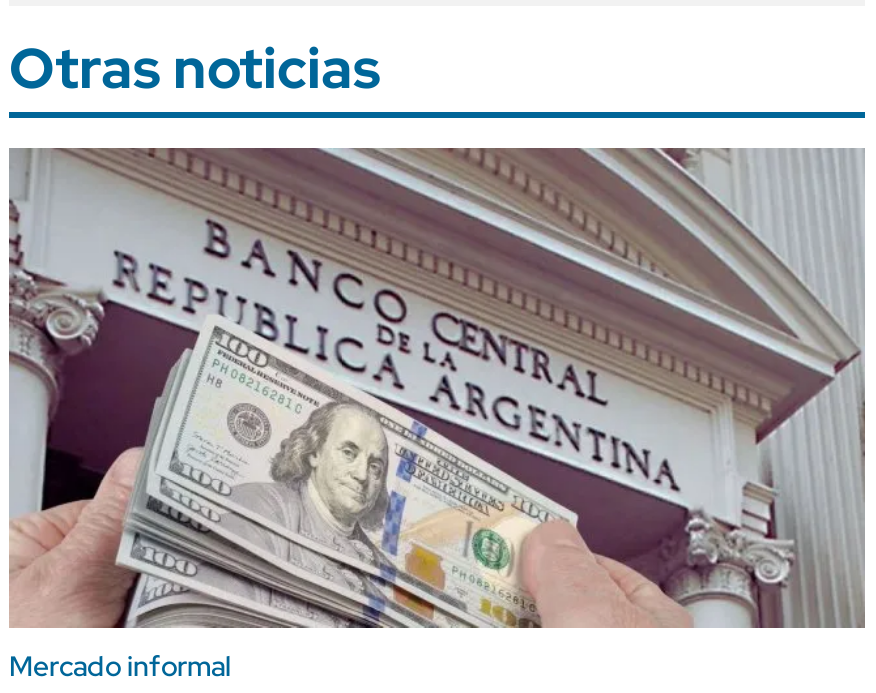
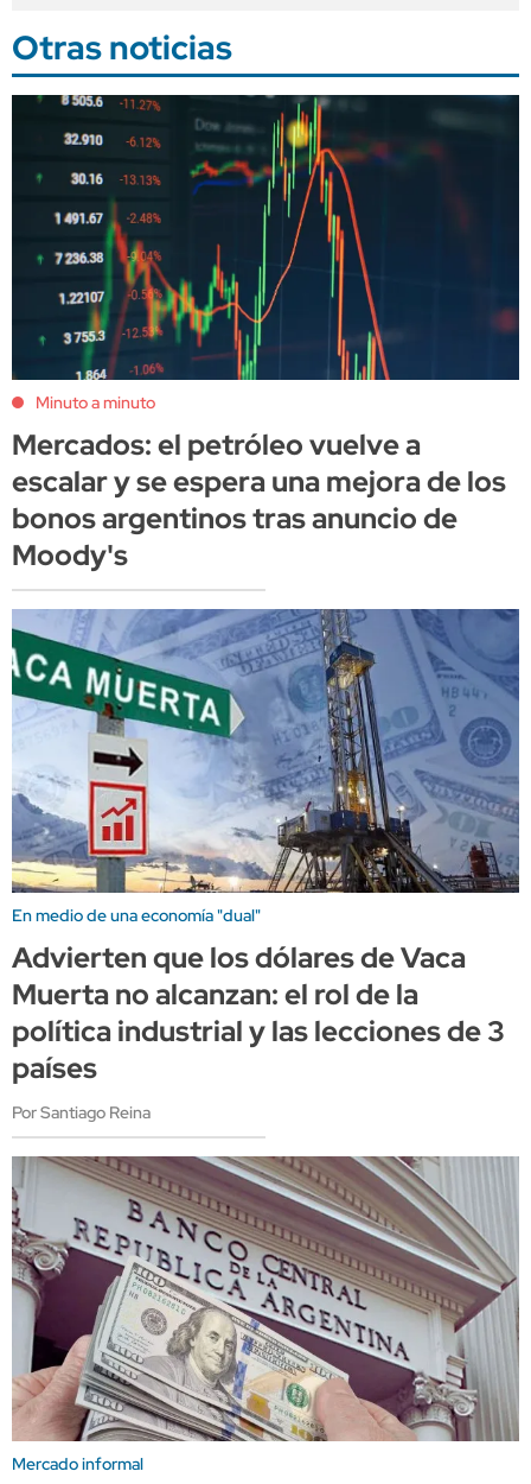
+ [image]
+ Minuto a minuto
+ Mercados: el petróleo vuelve a
+ escalar y se espera una mejora de los
+ bonos argentinos tras anuncio de
+ Moody's

+ [image]
+ En medio de una economía "dual"
+ Advierten que los dólares de Vaca
+ Muerta no alcanzan: el rol de la
+ política industrial y las lecciones de 3
+ países
+ Por Santiago Reina
